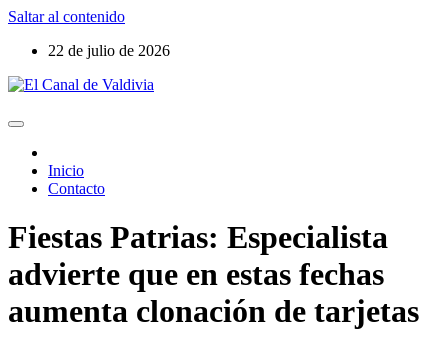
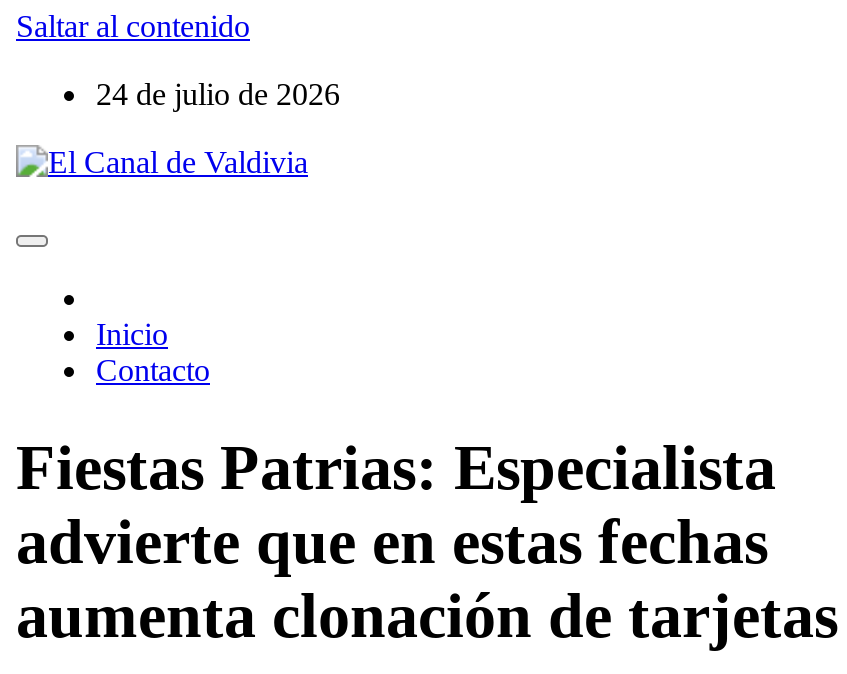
- 22 de julio de 2026
+ 24 de julio de 2026
